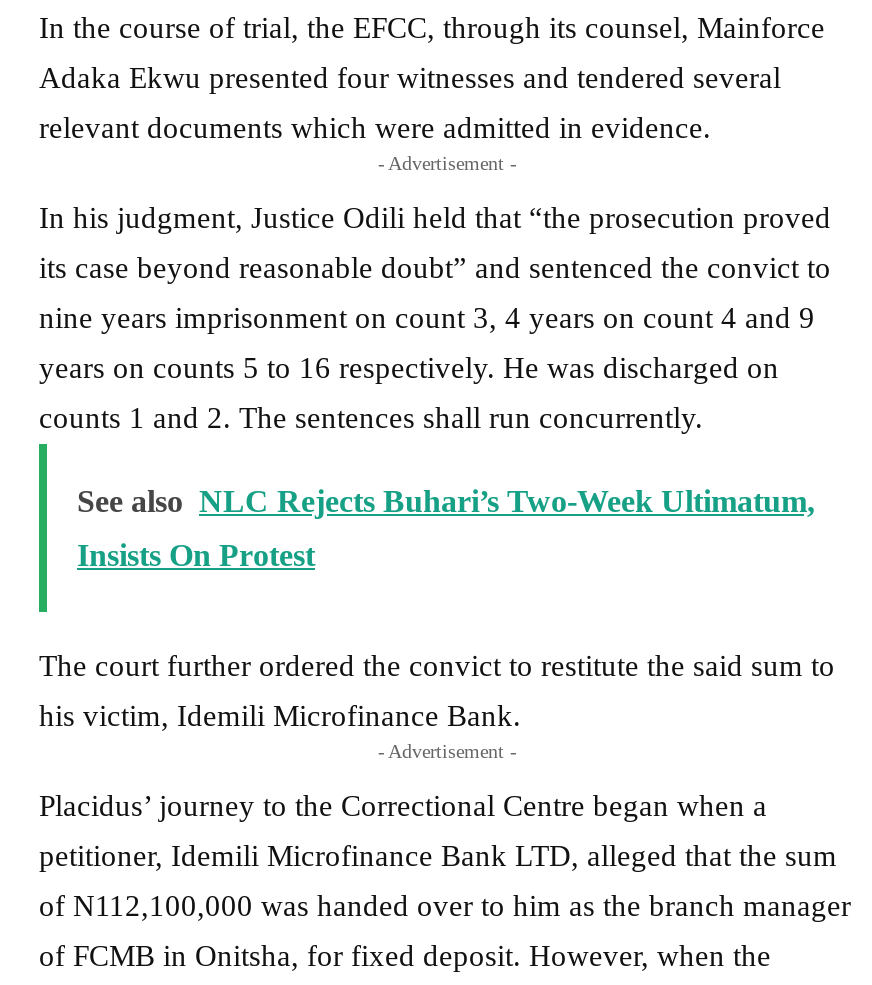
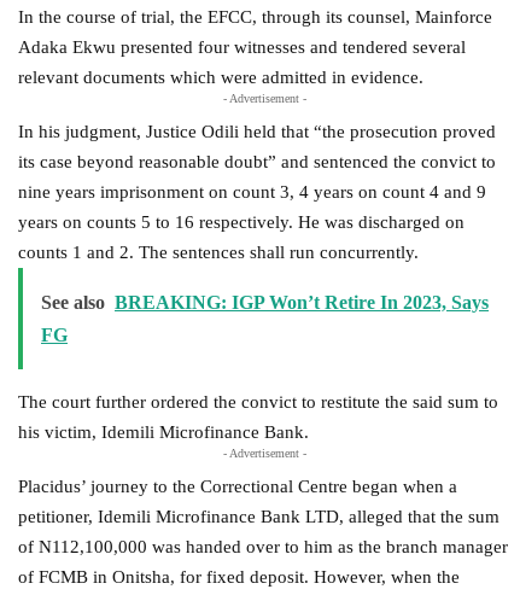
- See also NLC Rejects Buhari’s Two-Week Ultimatum,
+ See also BREAKING: IGP Won’t Retire In 2023, Says

- Insists On Protest
+ FG
